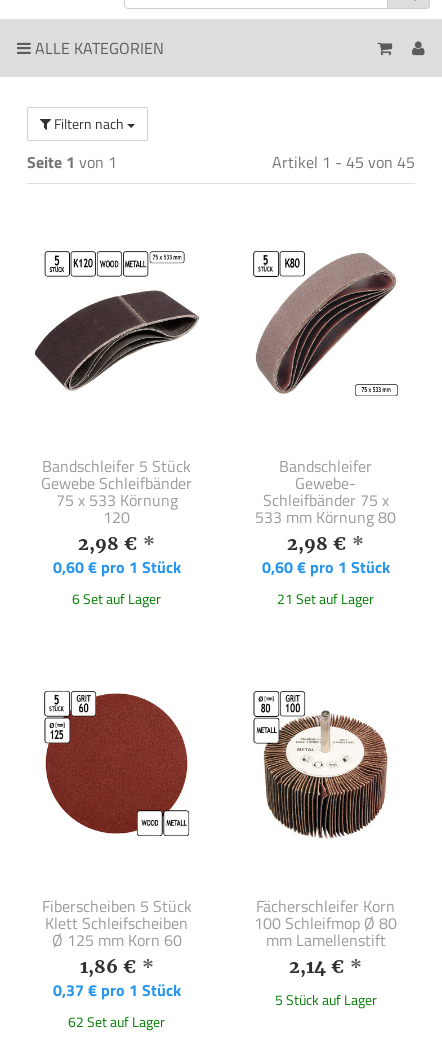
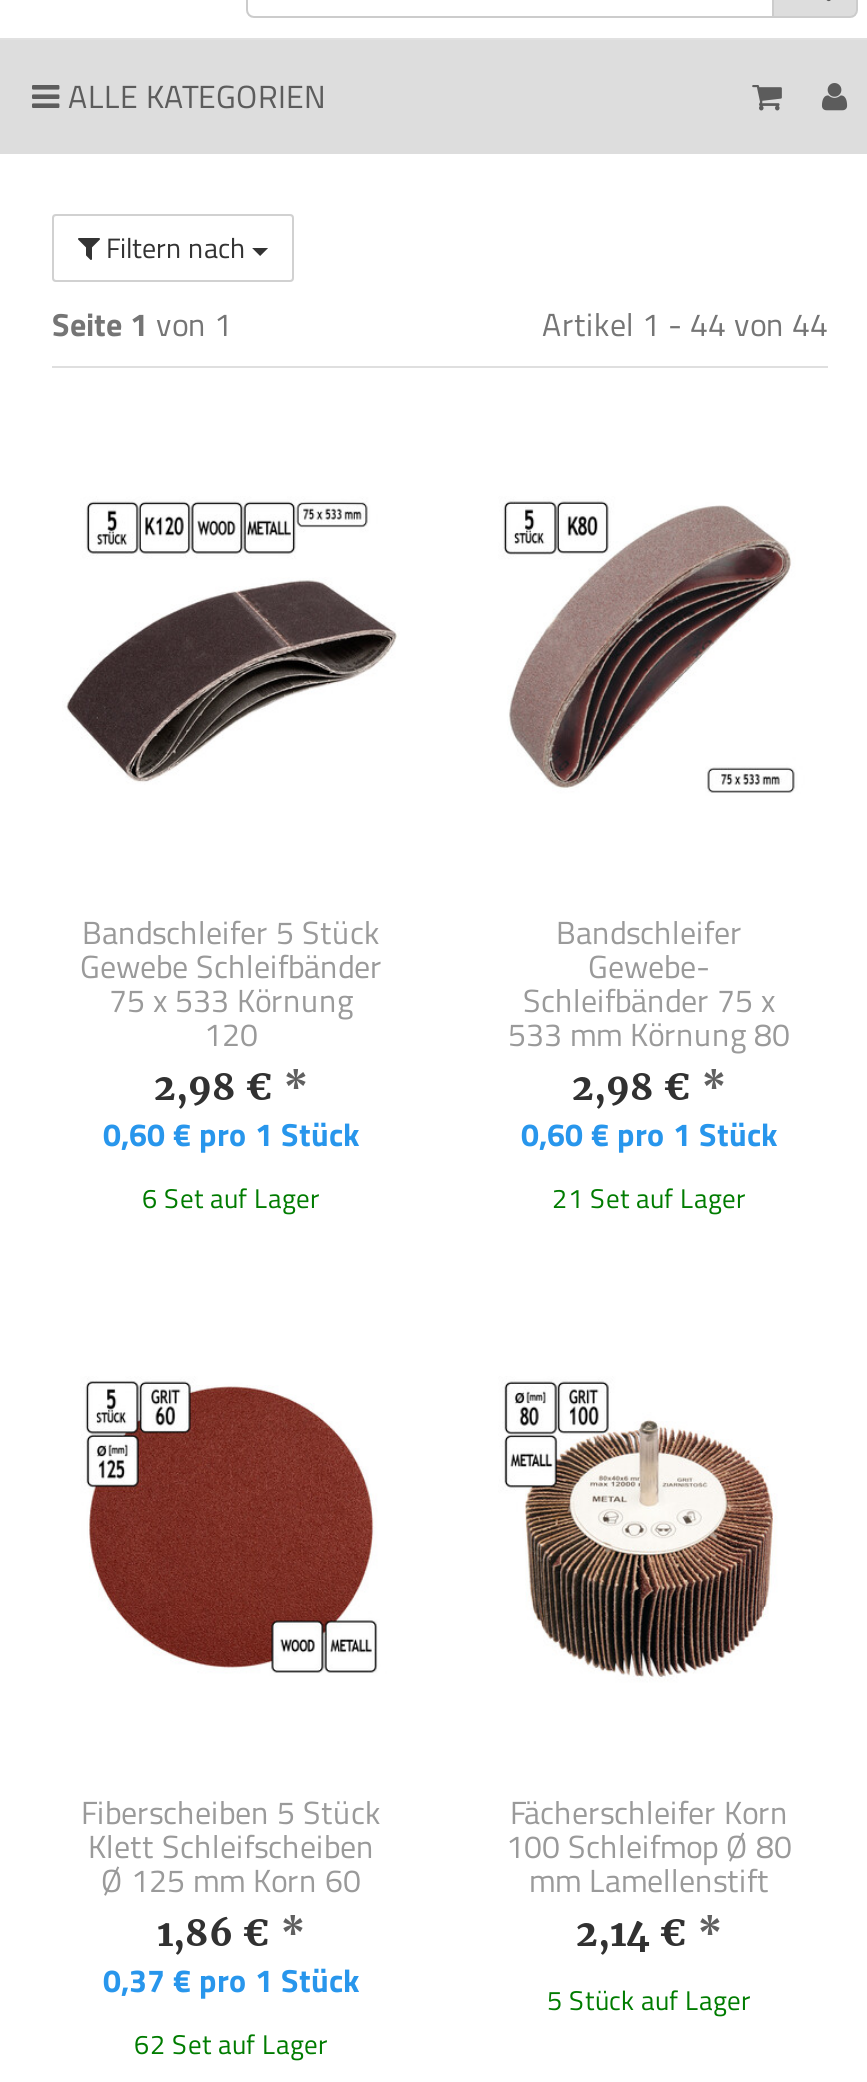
- Artikel 1 - 45 von 45
+ Artikel 1 - 44 von 44
